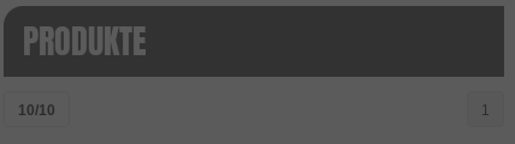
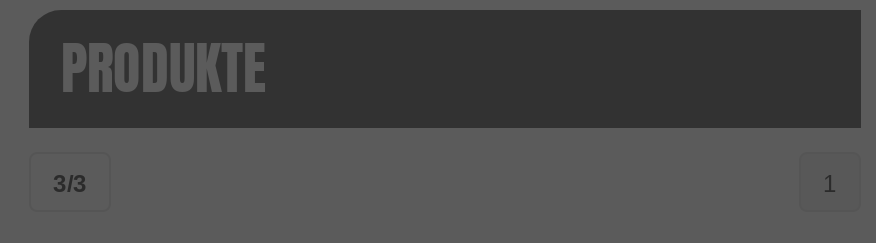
- 10/10
+ 3/3
